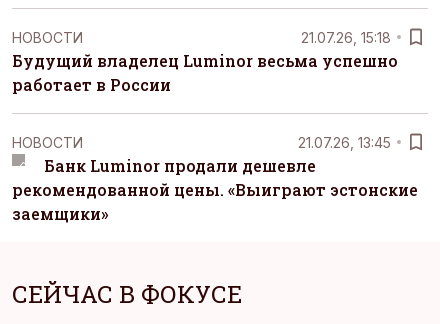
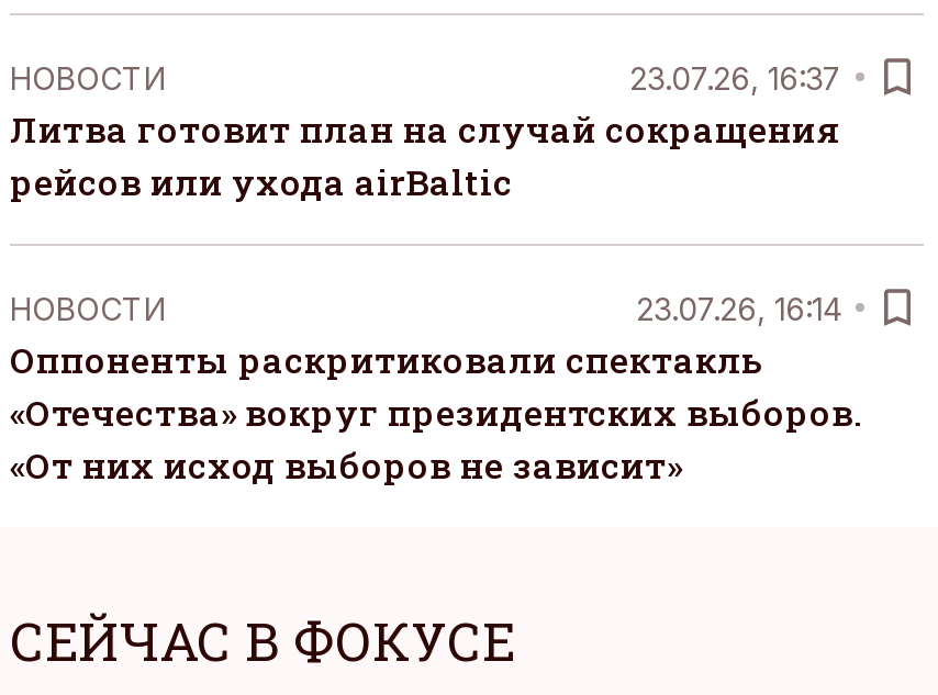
- 21.07.26, 15:18
- Будущий владелец Luminor весьма успешно
- работает в России
+ 23.07.26, 16:37
+ Литва готовит план на случай сокращения
+ рейсов или ухода airBaltic

- 21.07.26, 13:45
- Банк Luminor продали дешевле
- рекомендованной цены. «Выиграют эстонские
- заемщики»
+ 23.07.26, 16:14
+ Оппоненты раскритиковали спектакль
+ «Отечества» вокруг президентских выборов.
+ «От них исход выборов не зависит»
